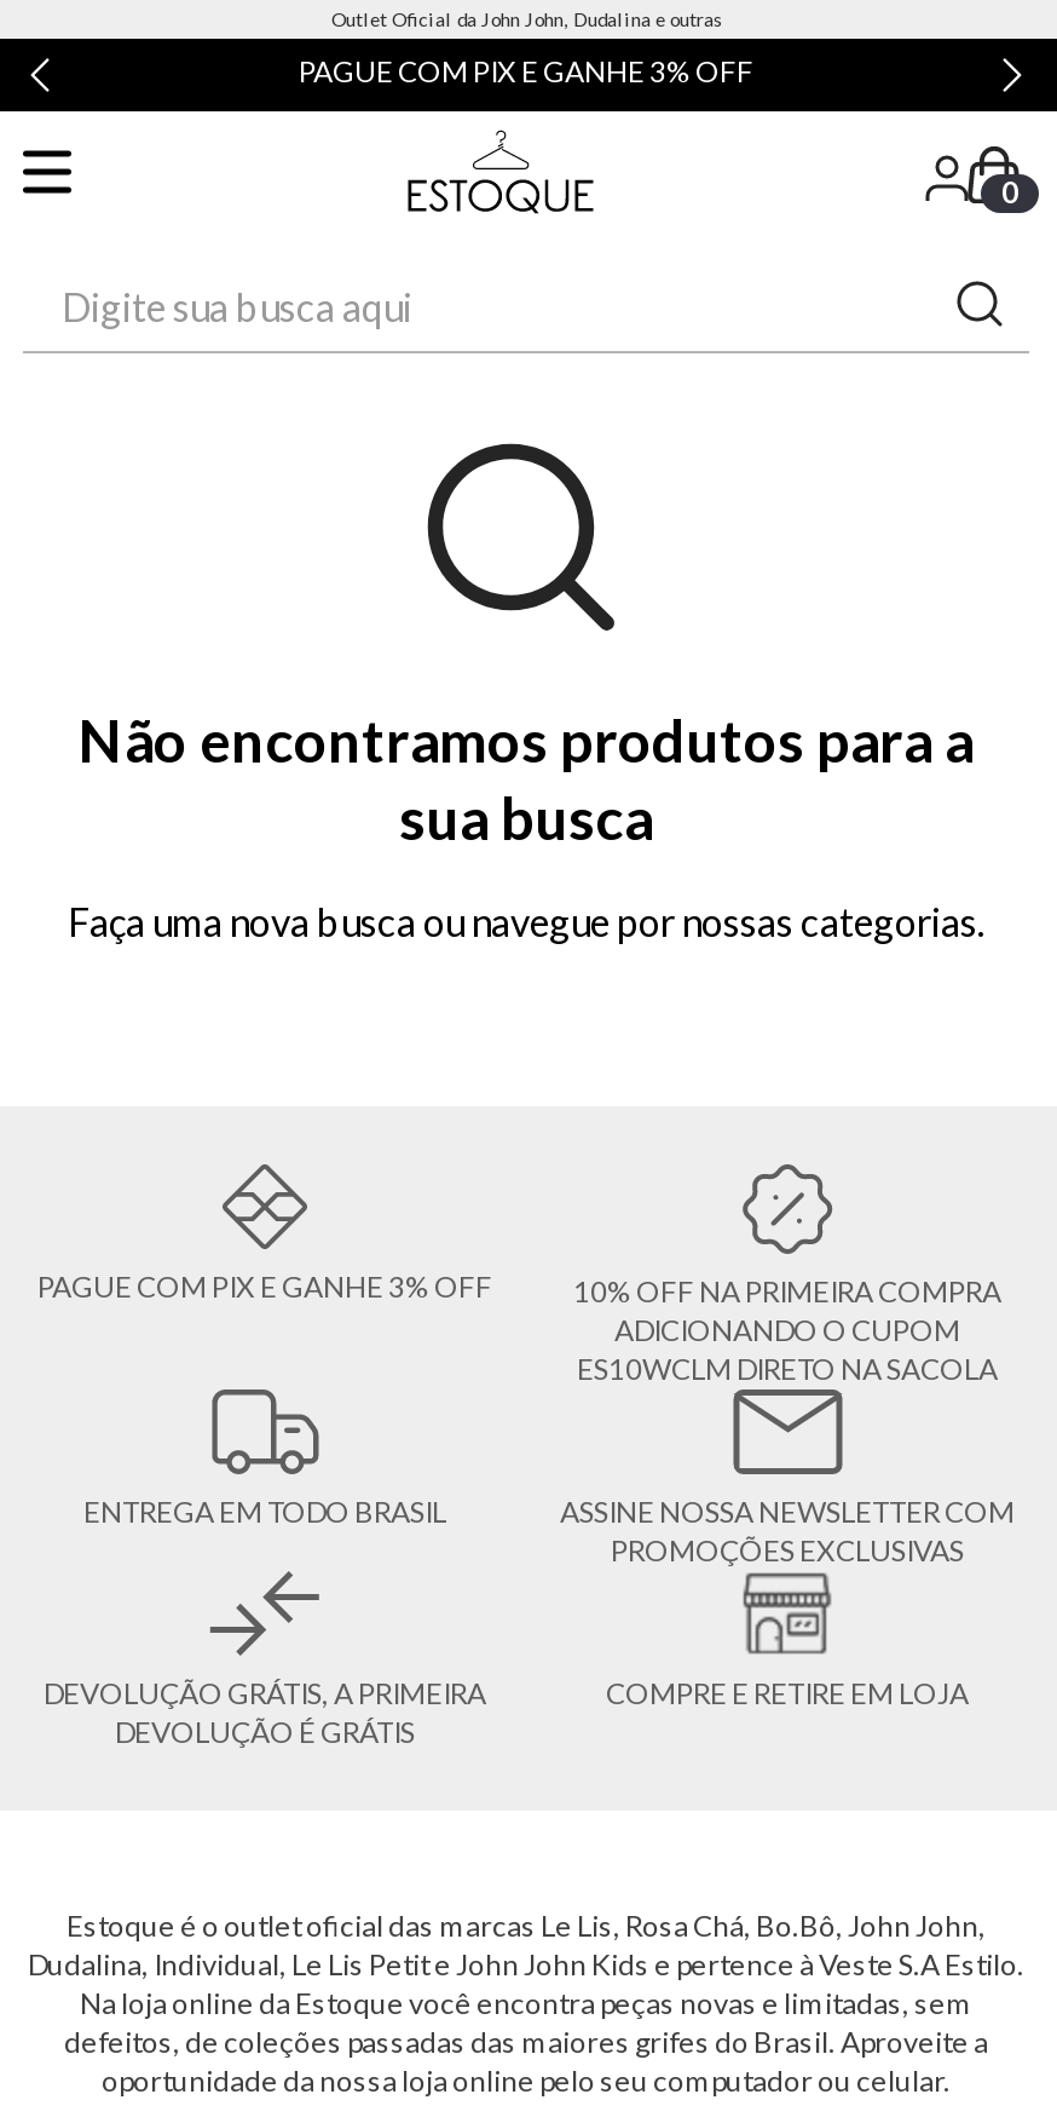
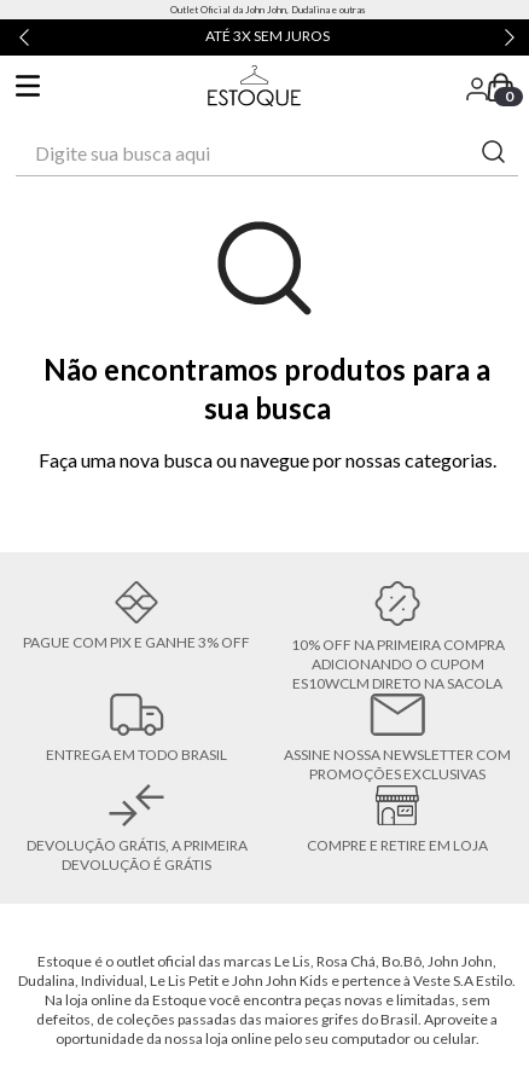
- PAGUE COM PIX E GANHE 3% OFF
+ ATÉ 3X SEM JUROS
